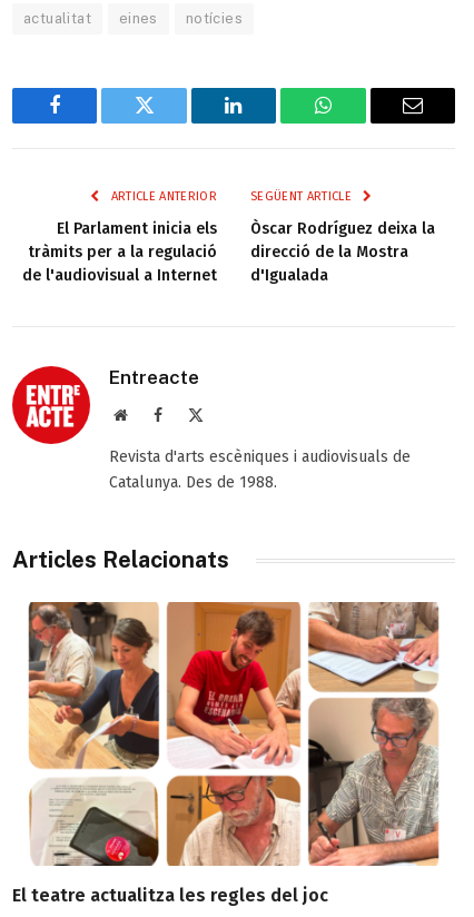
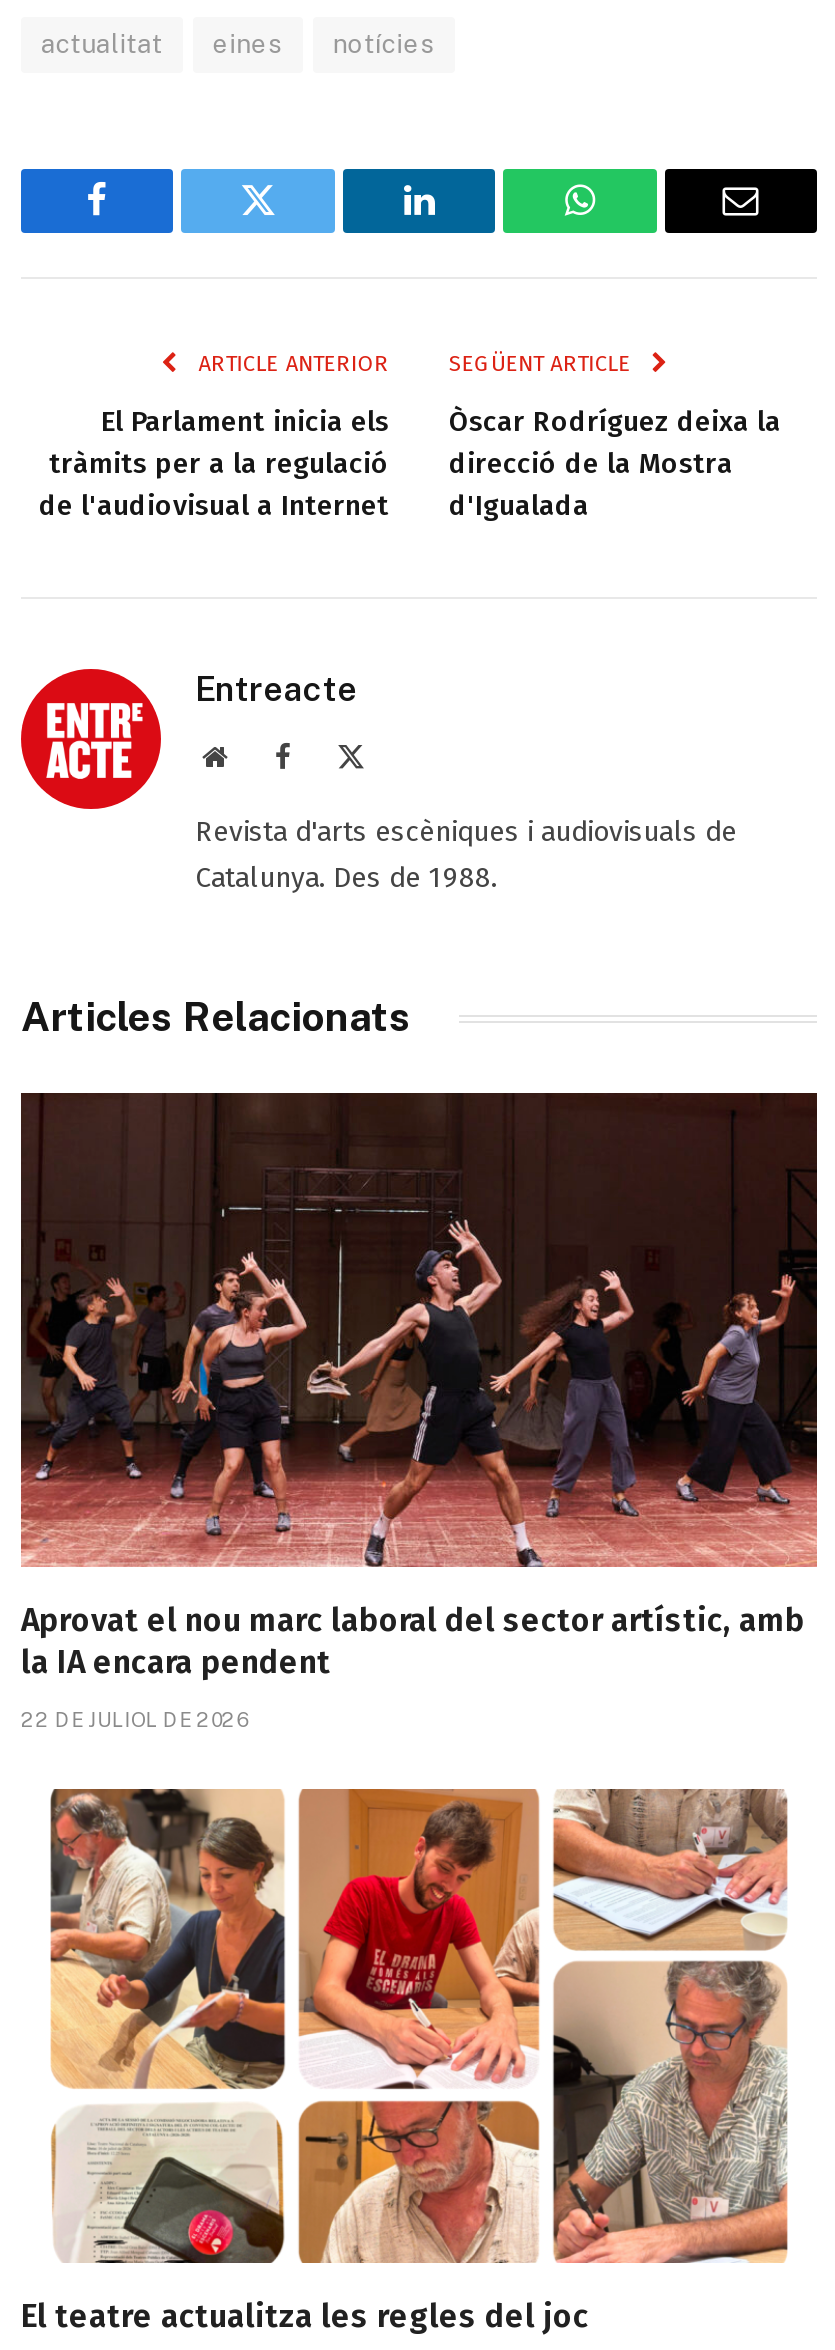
+ [image]
+ Aprovat el nou marc laboral del sector artístic, amb
+ la IA encara pendent
+ 22 DE JULIOL DE 2026
